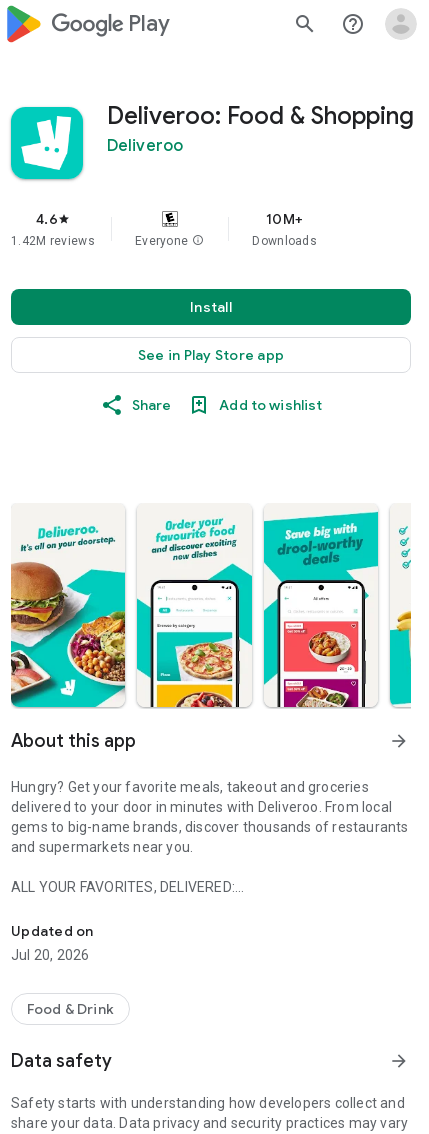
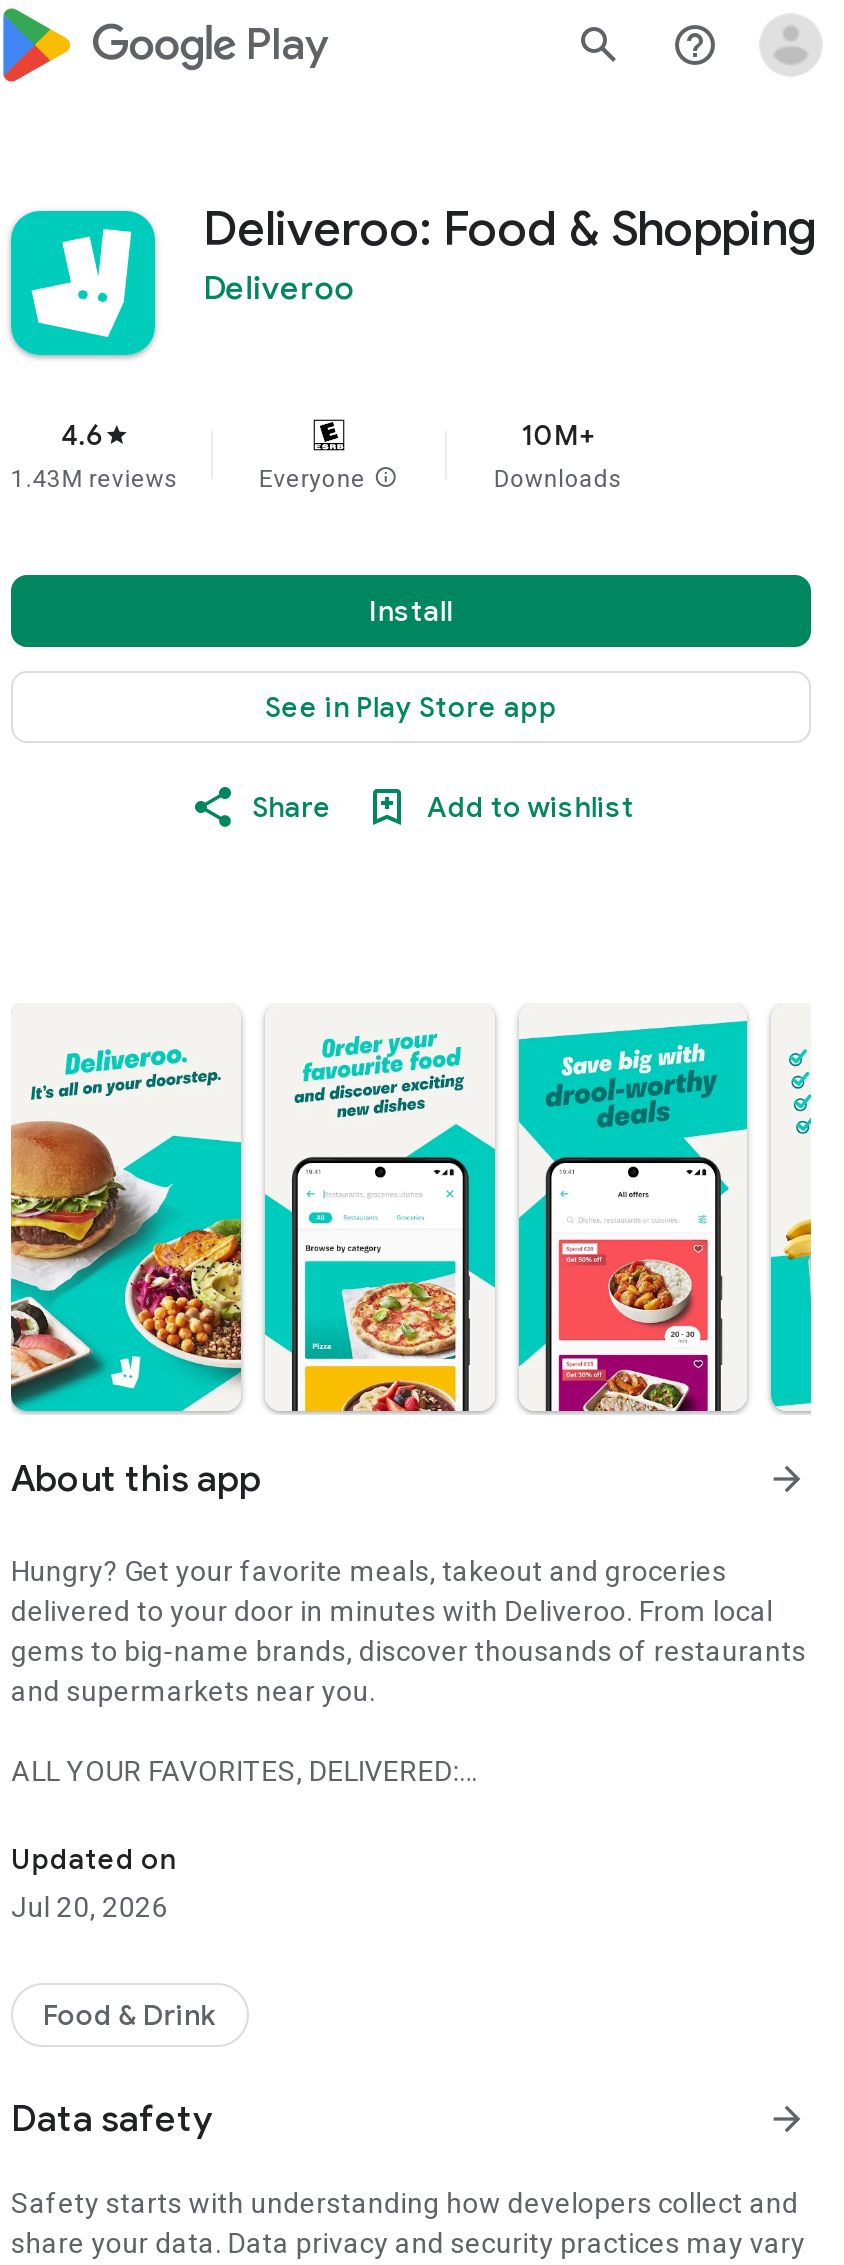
- 1.42M reviews
+ 1.43M reviews
